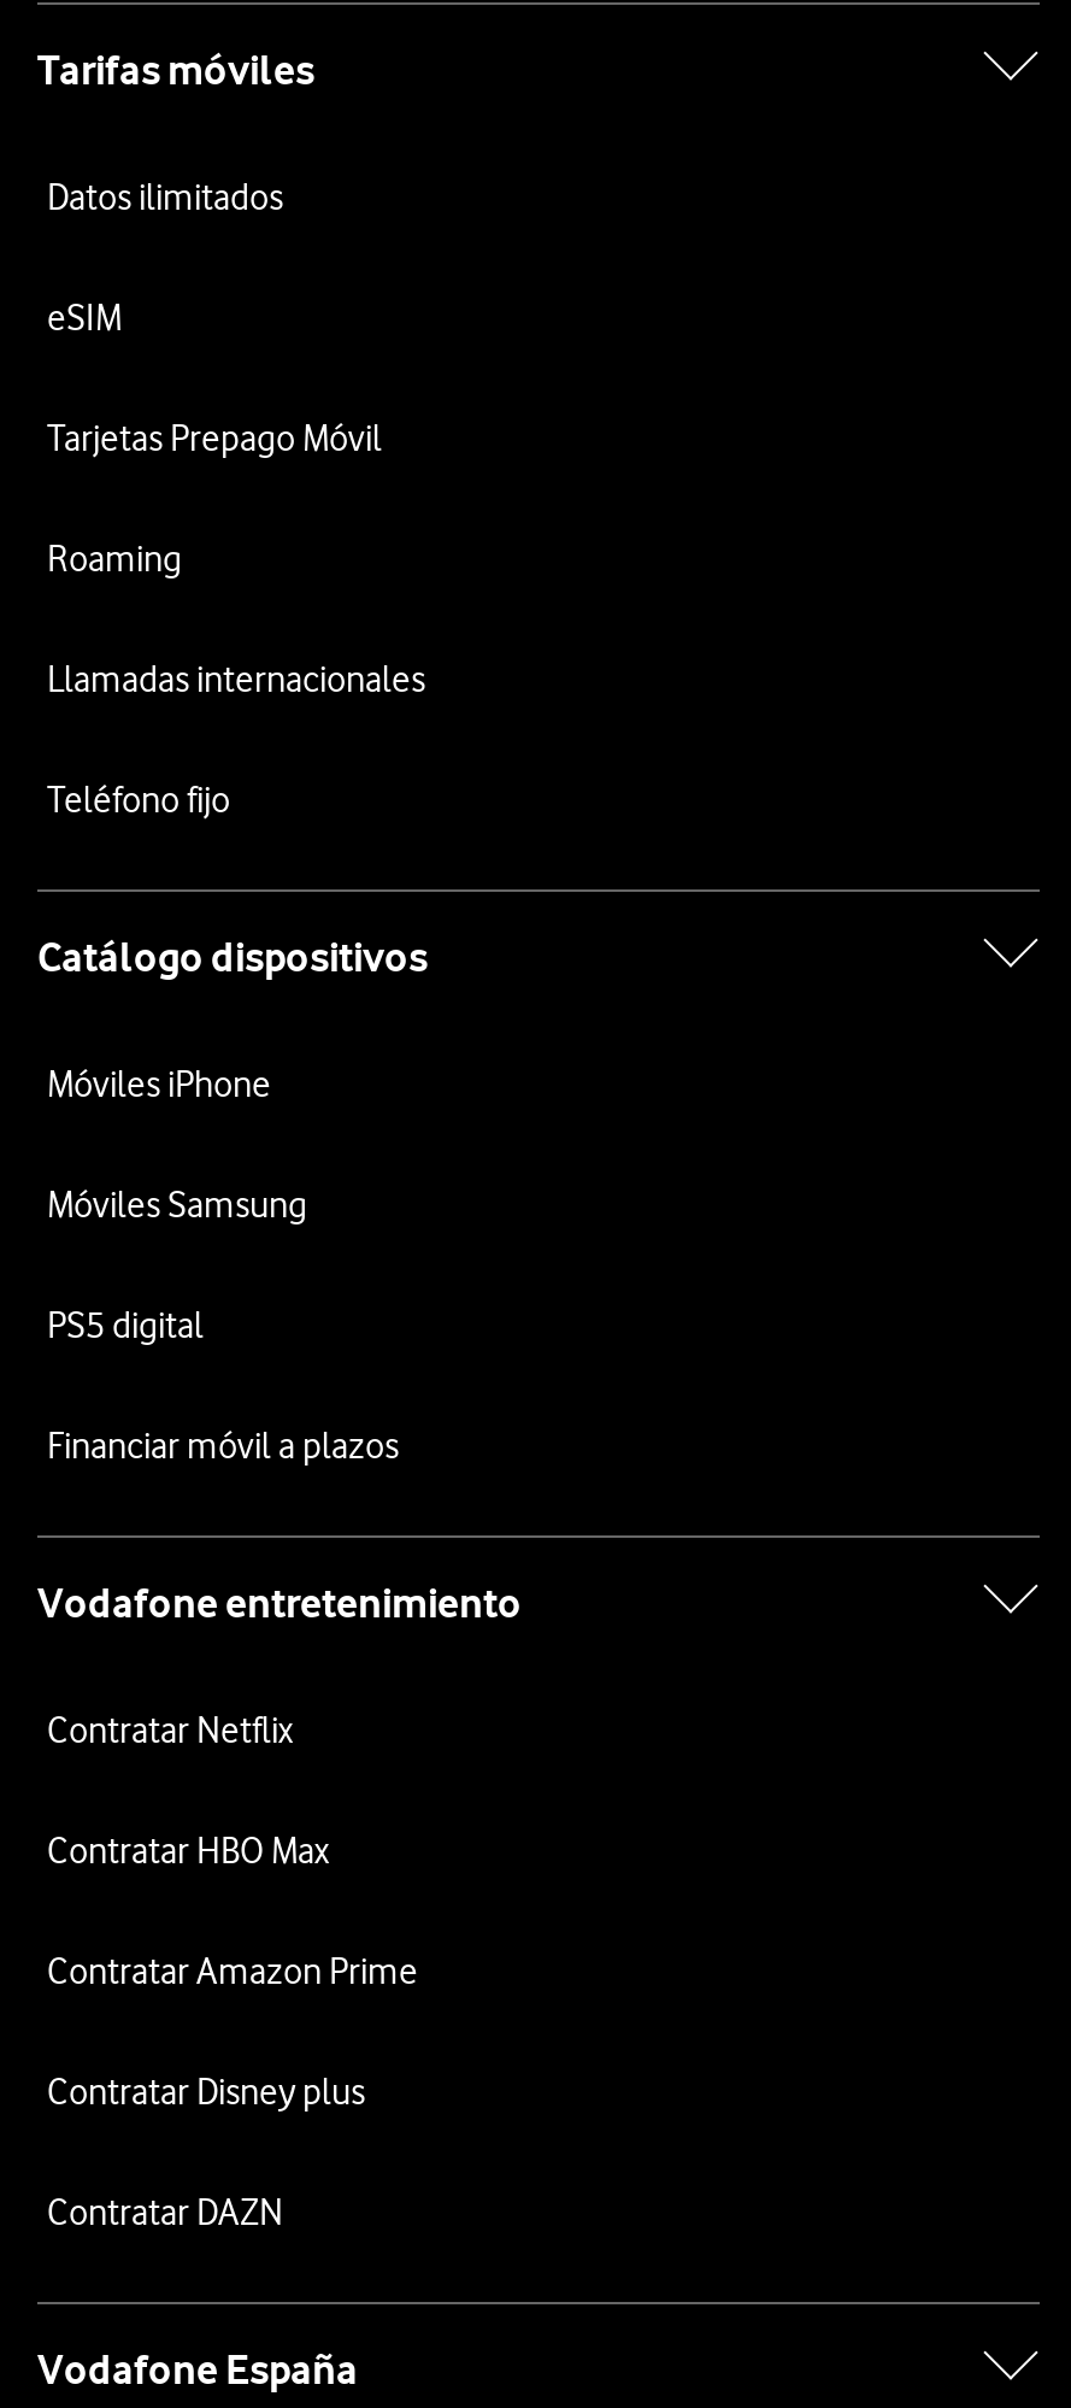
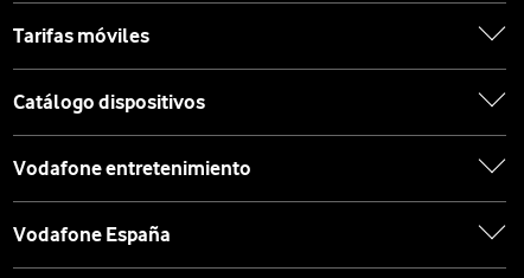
- Datos ilimitados
- eSIM
- Tarjetas Prepago Móvil
- Roaming
- Llamadas internacionales
- Teléfono fijo

- Móviles iPhone
- Móviles Samsung
- PS5 digital
- Financiar móvil a plazos

- Contratar Netflix
- Contratar HBO Max
- Contratar Amazon Prime
- Contratar Disney plus
- Contratar DAZN
